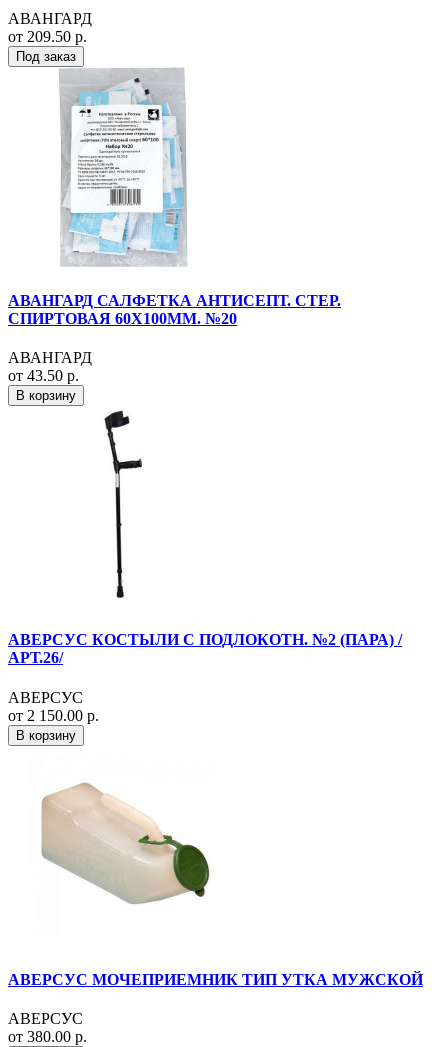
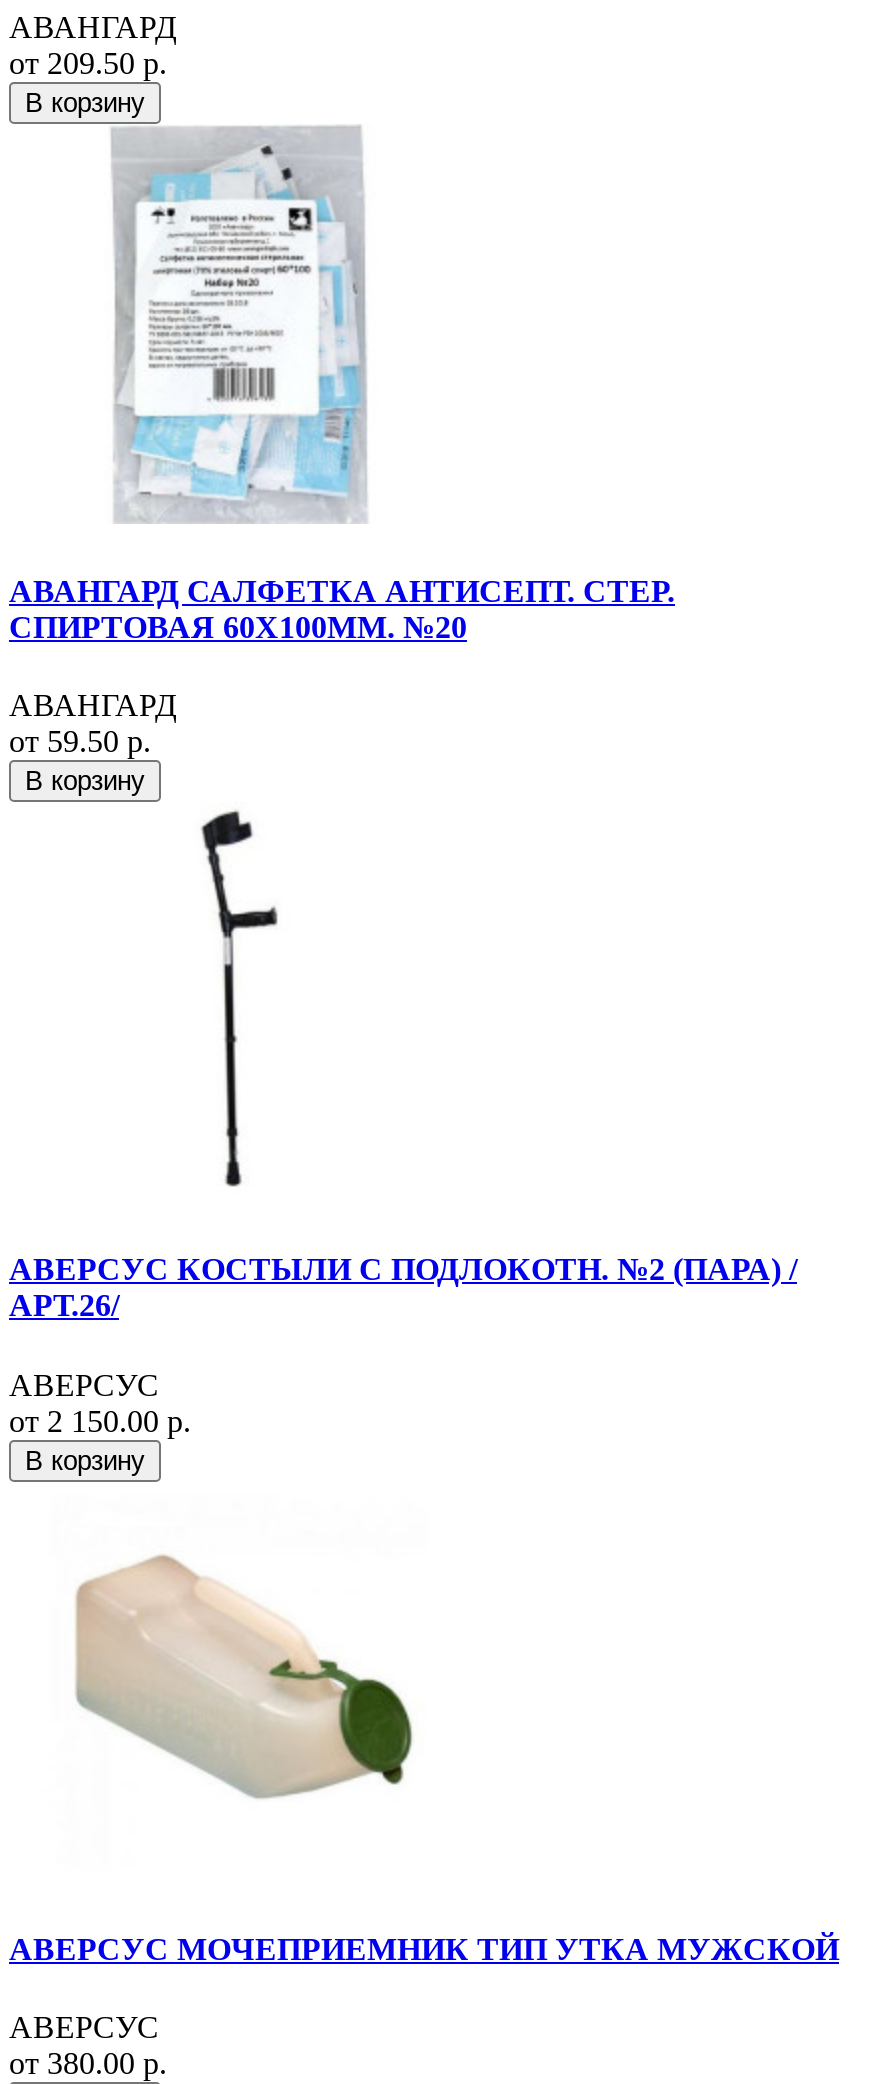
- Под заказ
+ В корзину

- от 43.50 р.
+ от 59.50 р.
